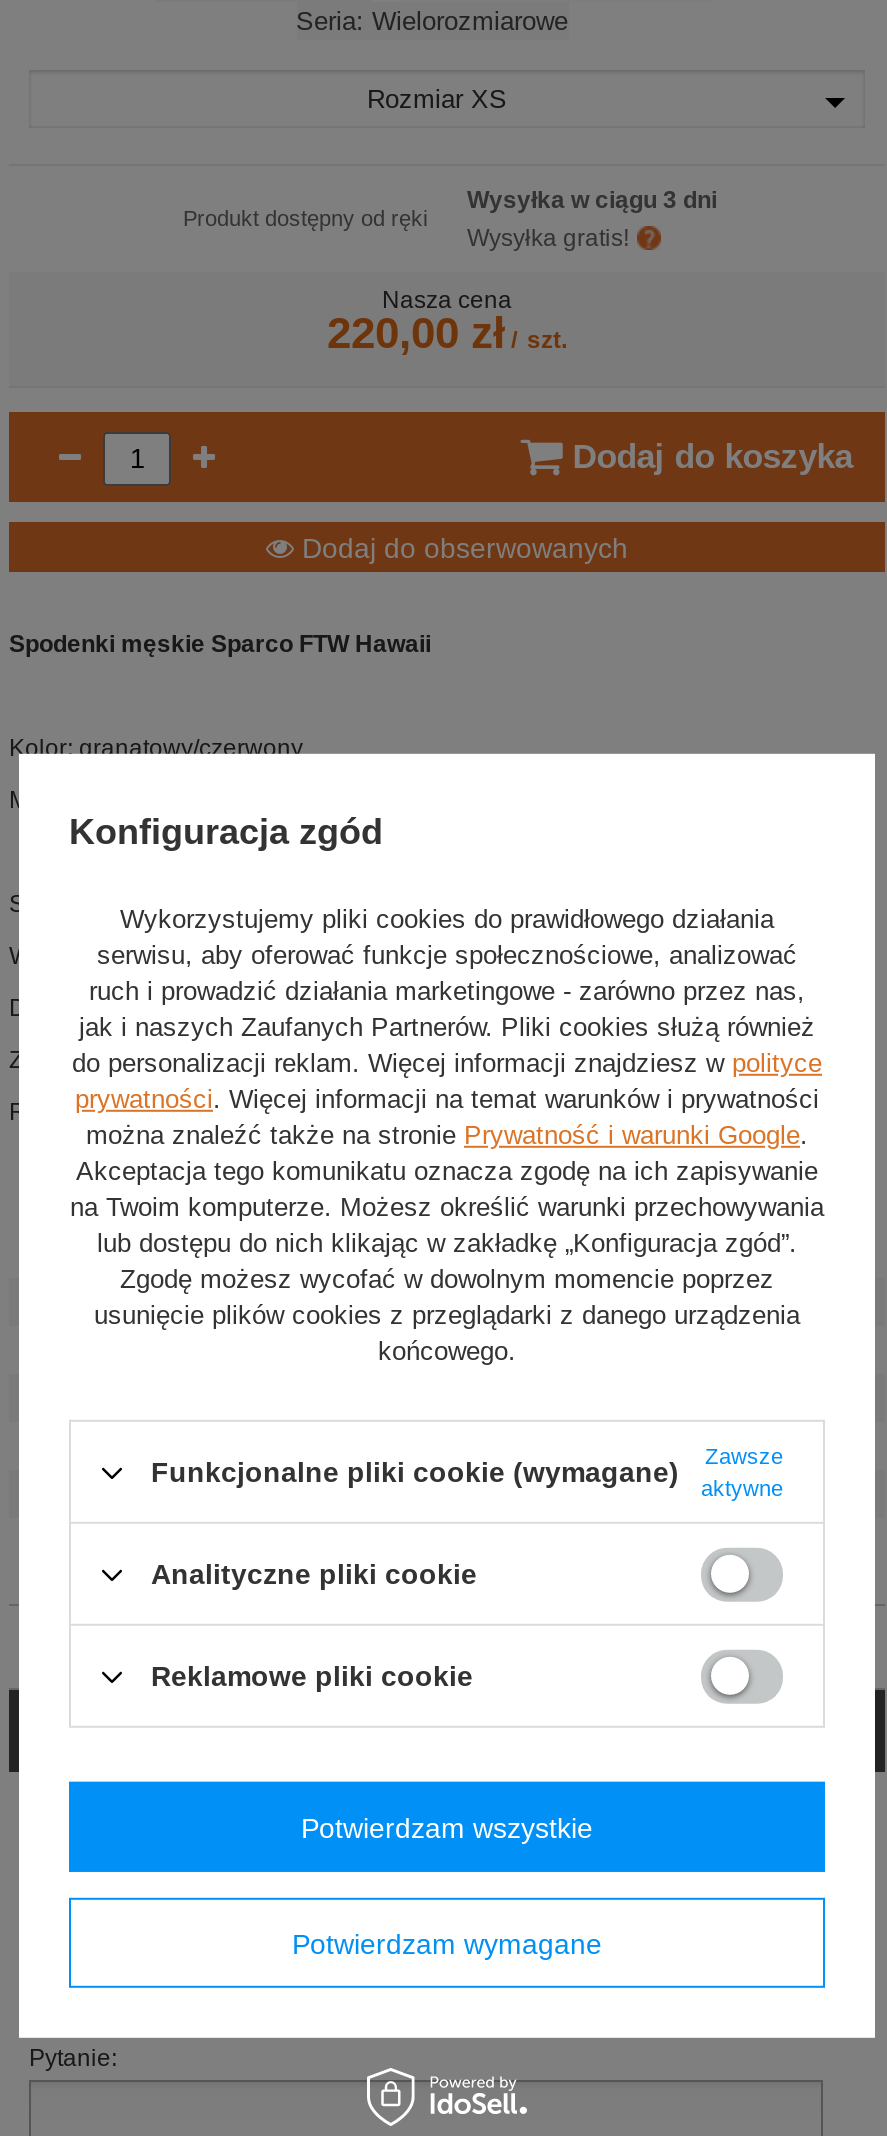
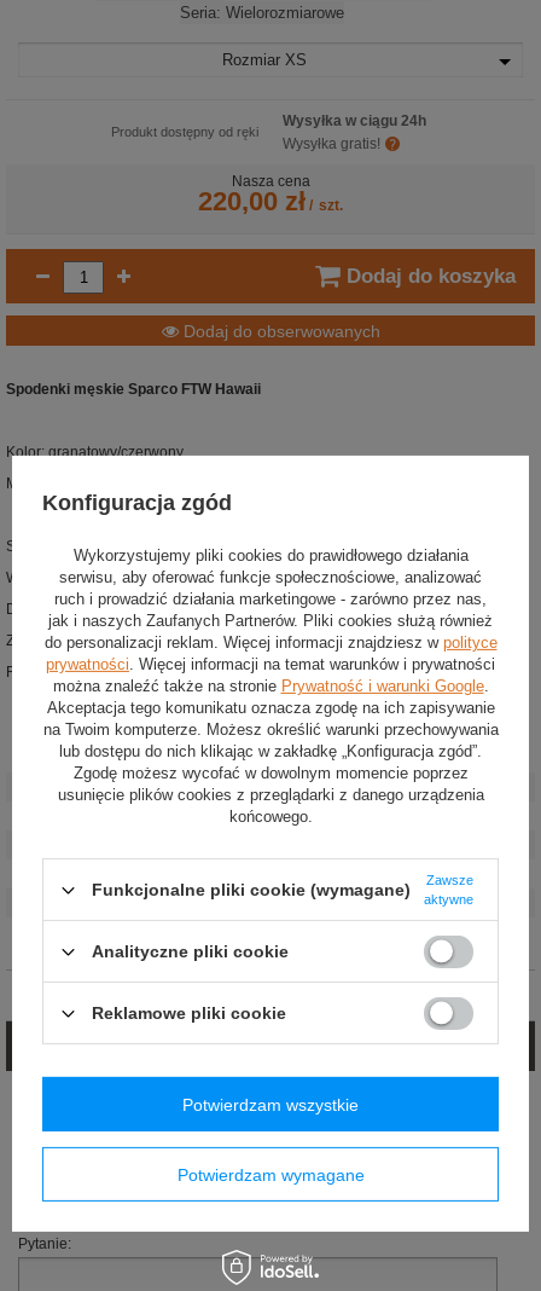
- Wysyłka w ciągu 3 dni
+ Wysyłka w ciągu 24h
